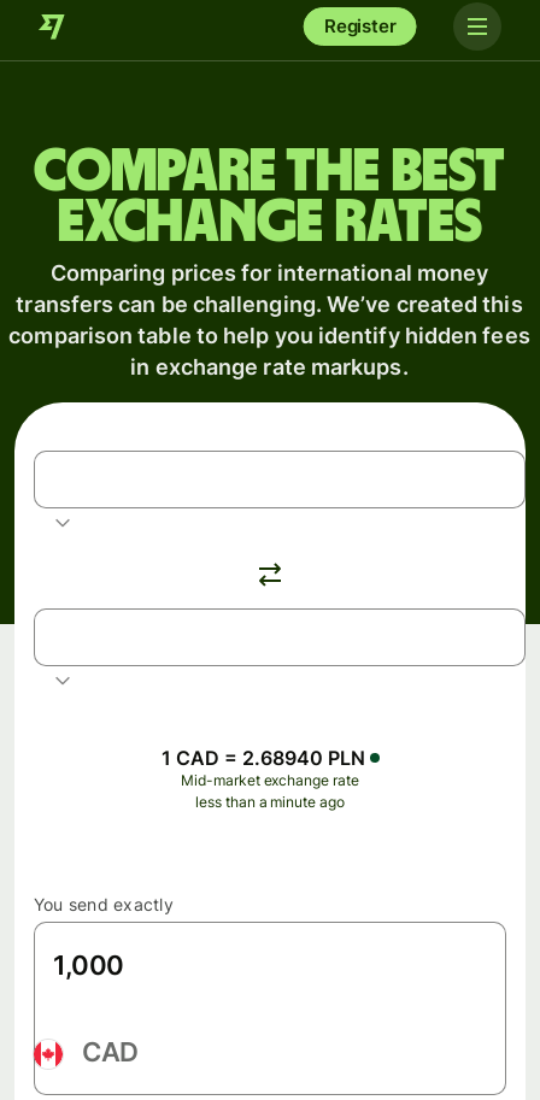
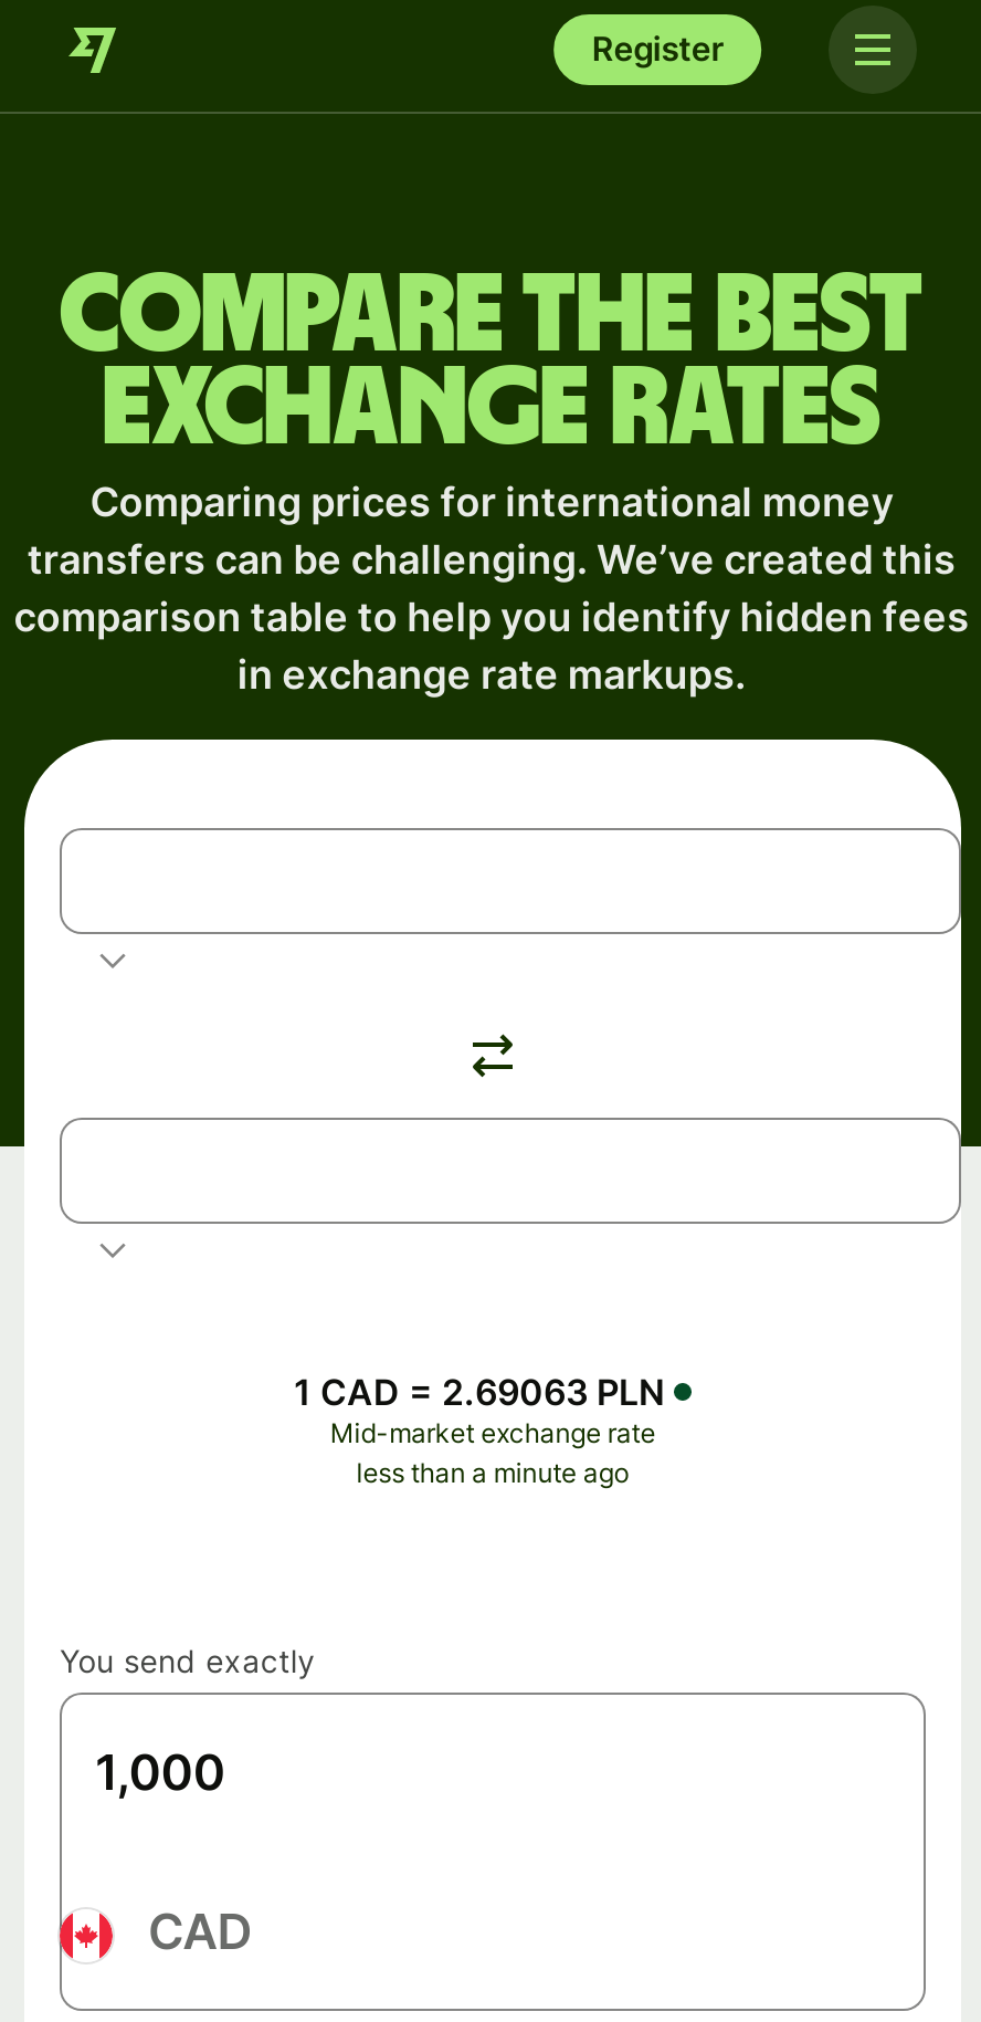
- 1 CAD = 2.68940 PLN
+ 1 CAD = 2.69063 PLN
